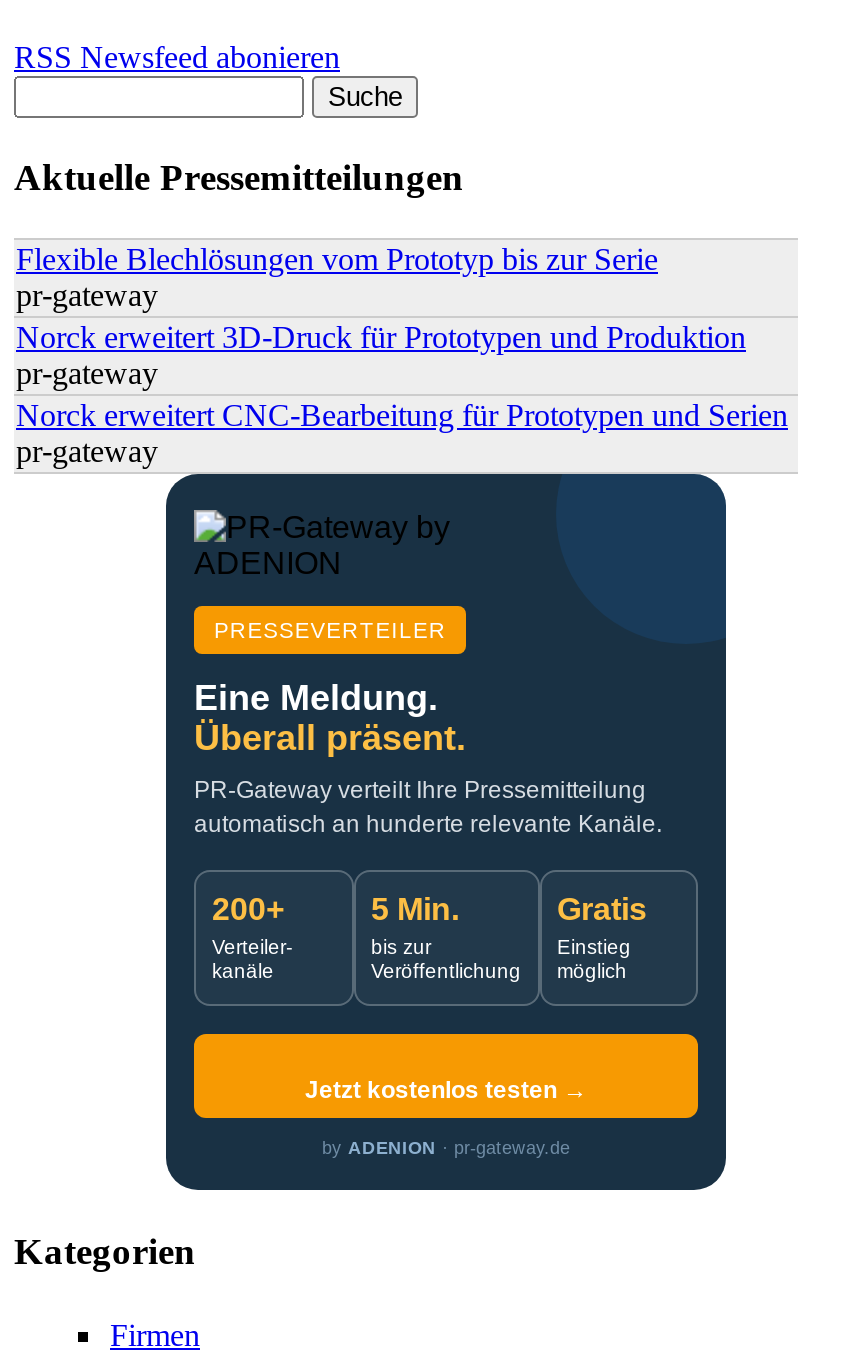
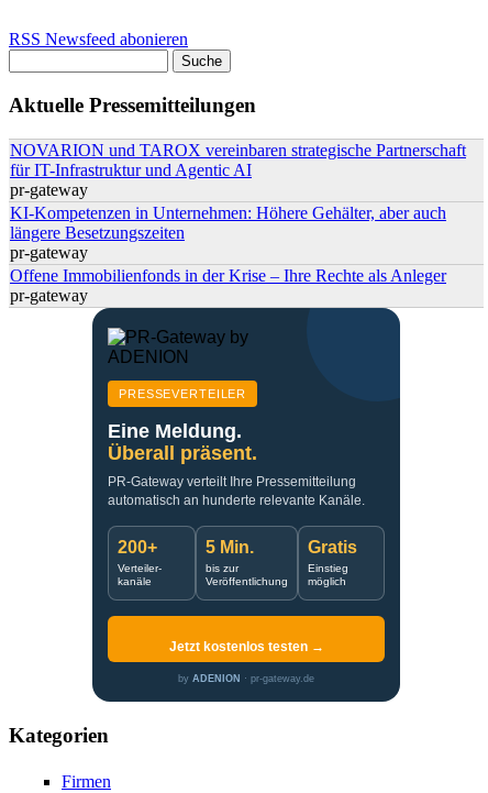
- Flexible Blechlösungen vom Prototyp bis zur Serie
+ NOVARION und TAROX vereinbaren strategische Partnerschaft
+ für IT-Infrastruktur und Agentic AI

- Norck erweitert 3D-Druck für Prototypen und Produktion
+ KI-Kompetenzen in Unternehmen: Höhere Gehälter, aber auch
+ längere Besetzungszeiten

- Norck erweitert CNC-Bearbeitung für Prototypen und Serien
+ Offene Immobilienfonds in der Krise – Ihre Rechte als Anleger
